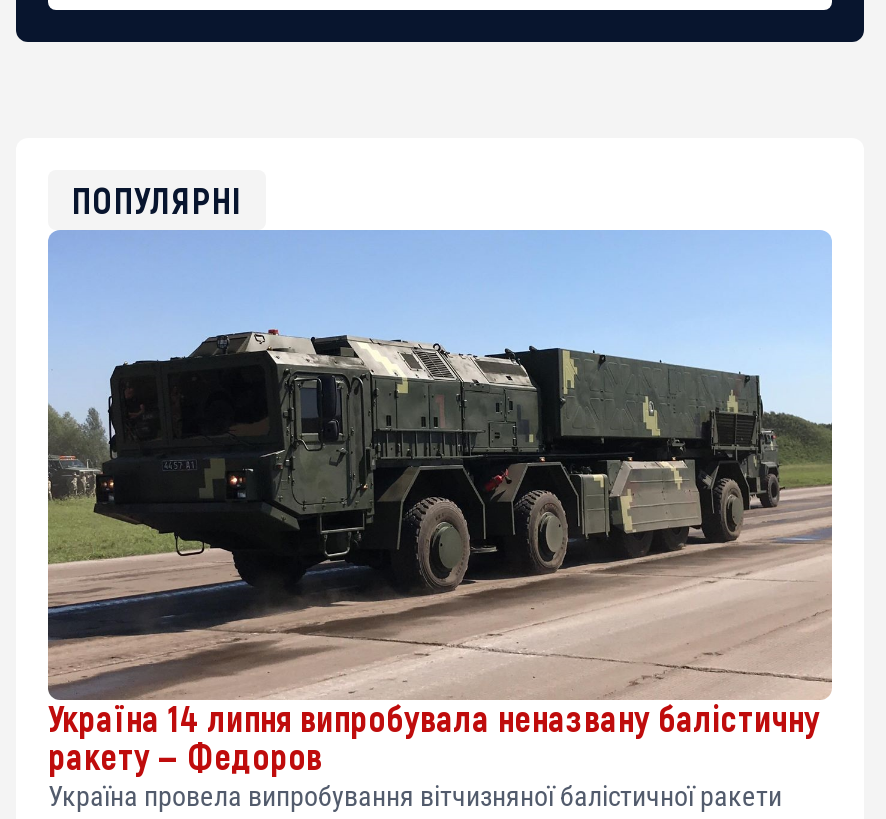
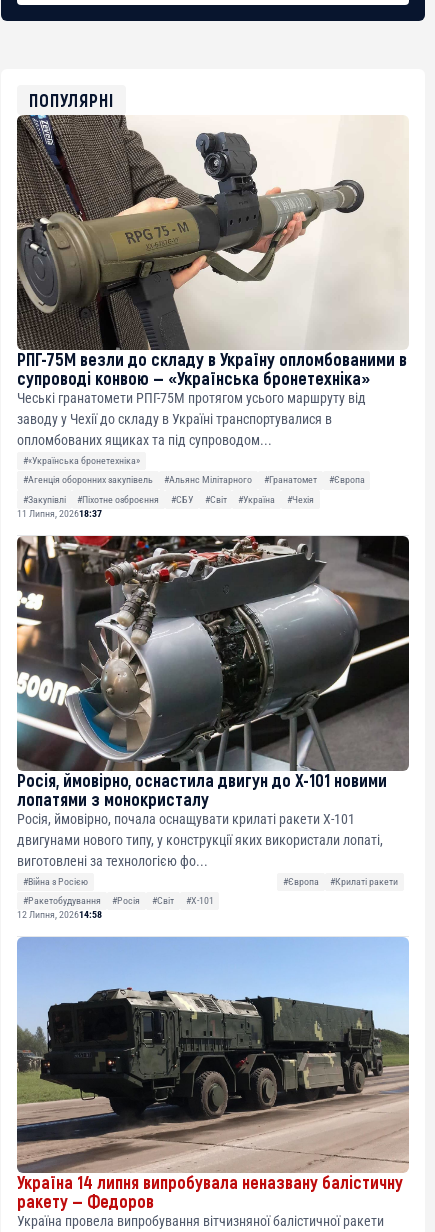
+ [image]
+ РПГ-75М везли до складу в Україну опломбованими в
+ супроводі конвою — «Українська бронетехніка»
+ Чеські гранатомети РПГ-75М протягом усього маршруту від
+ заводу у Чехії до складу в Україні транспортувалися в
+ опломбованих ящиках та під супроводом...
+ #«Українська бронетехніка»
+ #Агенція оборонних закупівель
+ #Альянс Мілітарного
+ #Гранатомет
+ #Європа
+ #Закупівлі
+ #Піхотне озброєння
+ #СБУ
+ #Світ
+ #Україна
+ #Чехія
+ 11 Липня, 2026 18:37

+ [image]
+ Росія, ймовірно, оснастила двигун до Х-101 новими
+ лопатями з монокристалу
+ Росія, ймовірно, почала оснащувати крилаті ракети Х-101
+ двигунами нового типу, у конструкції яких використали лопаті,
+ виготовлені за технологією фо...
+ #Війна з Росією
+ #Європа
+ #Крилаті ракети
+ #Ракетобудування
+ #Росія
+ #Світ
+ #Х-101
+ 12 Липня, 2026 14:58
